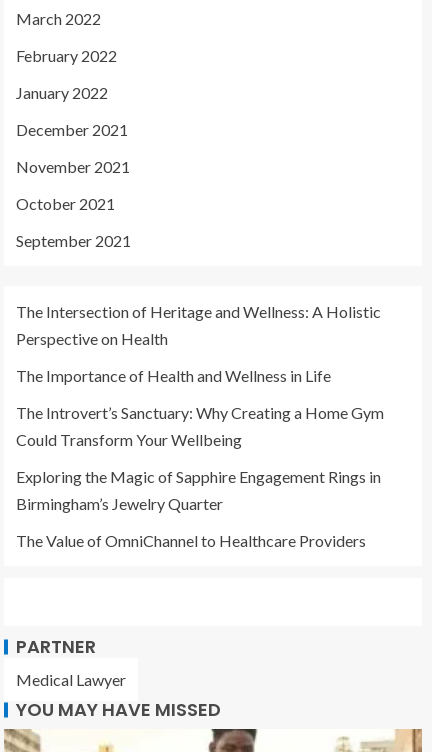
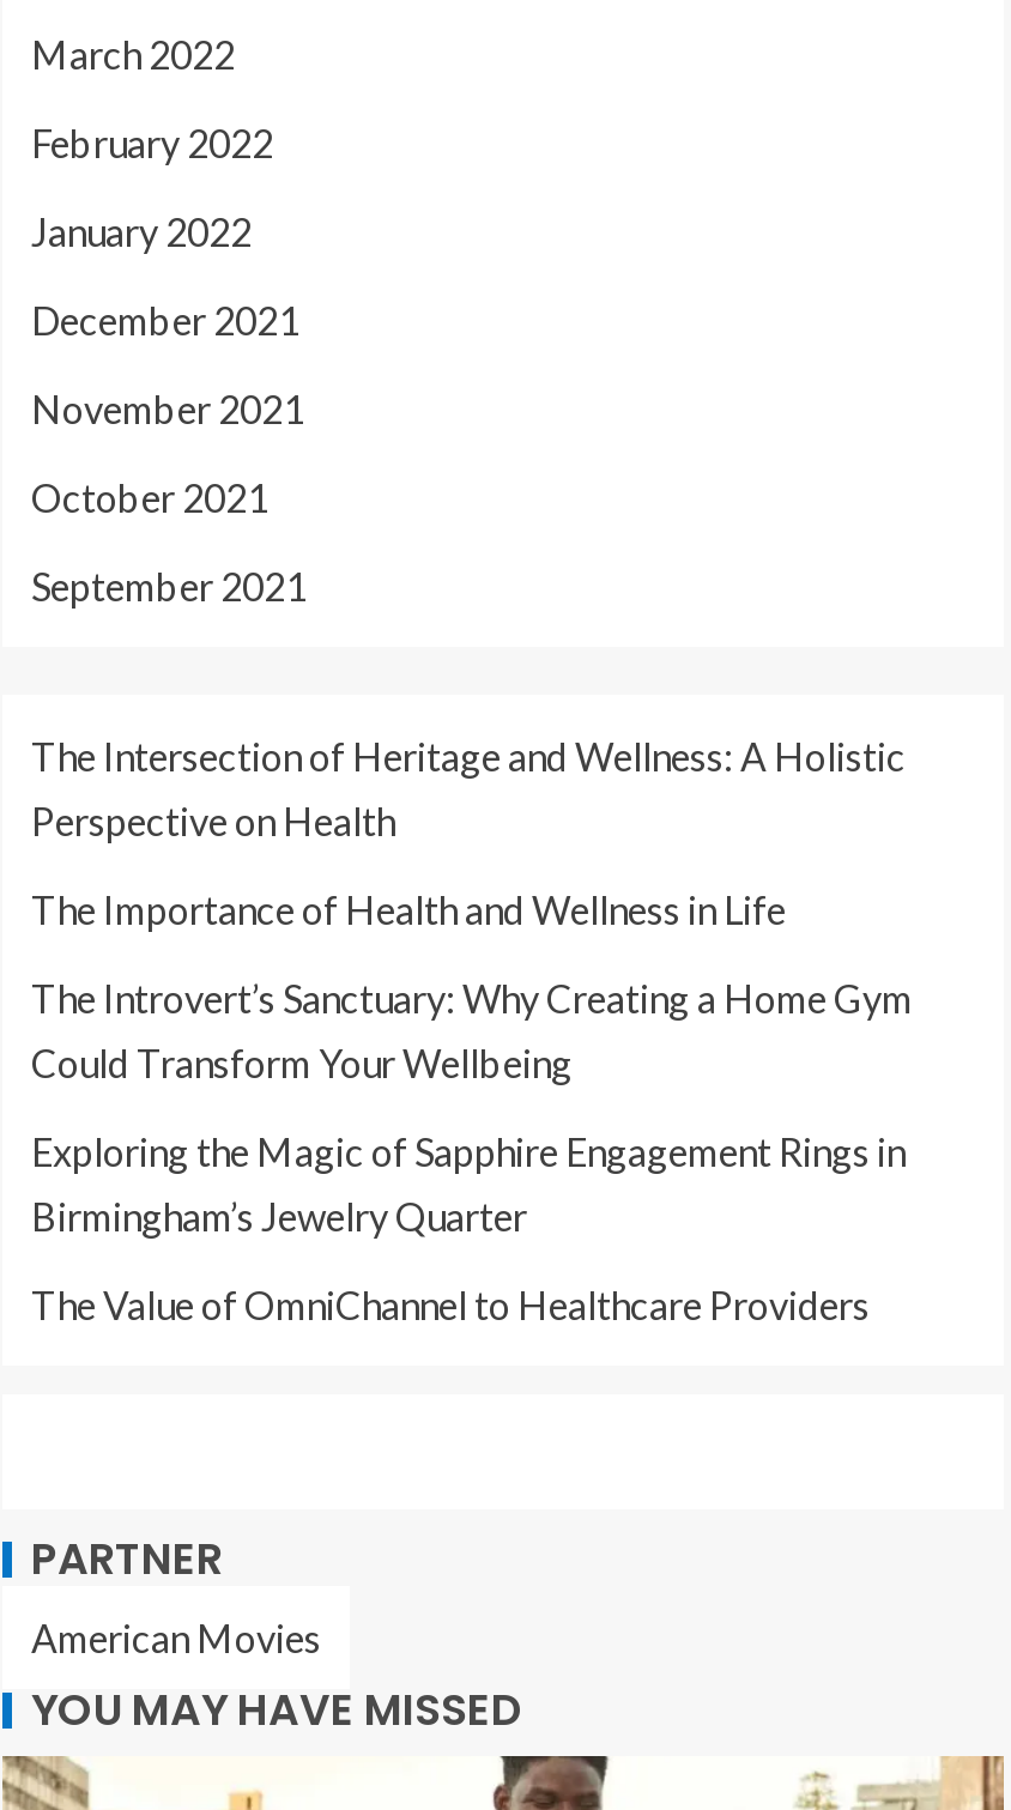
- Medical Lawyer
+ American Movies
